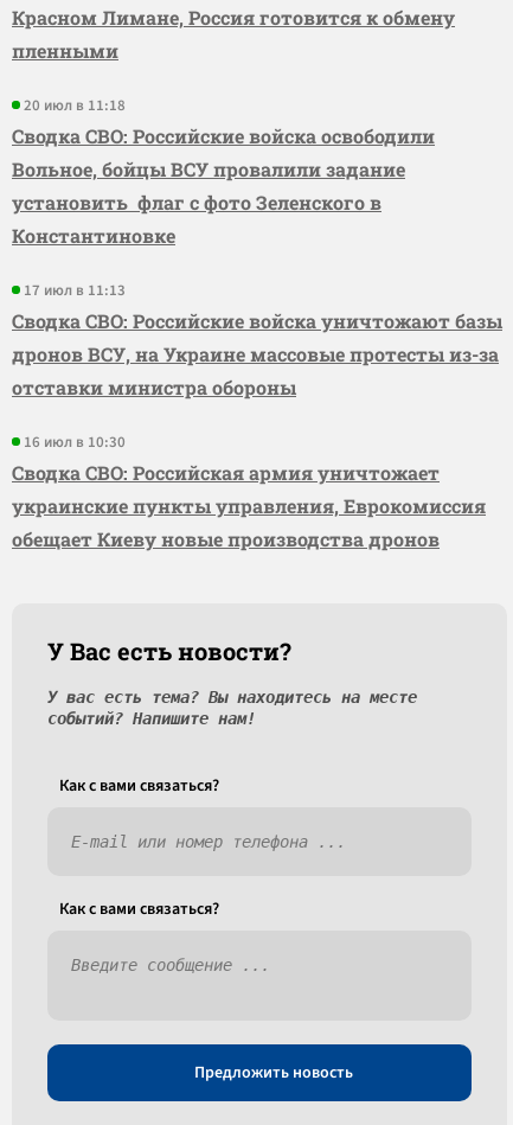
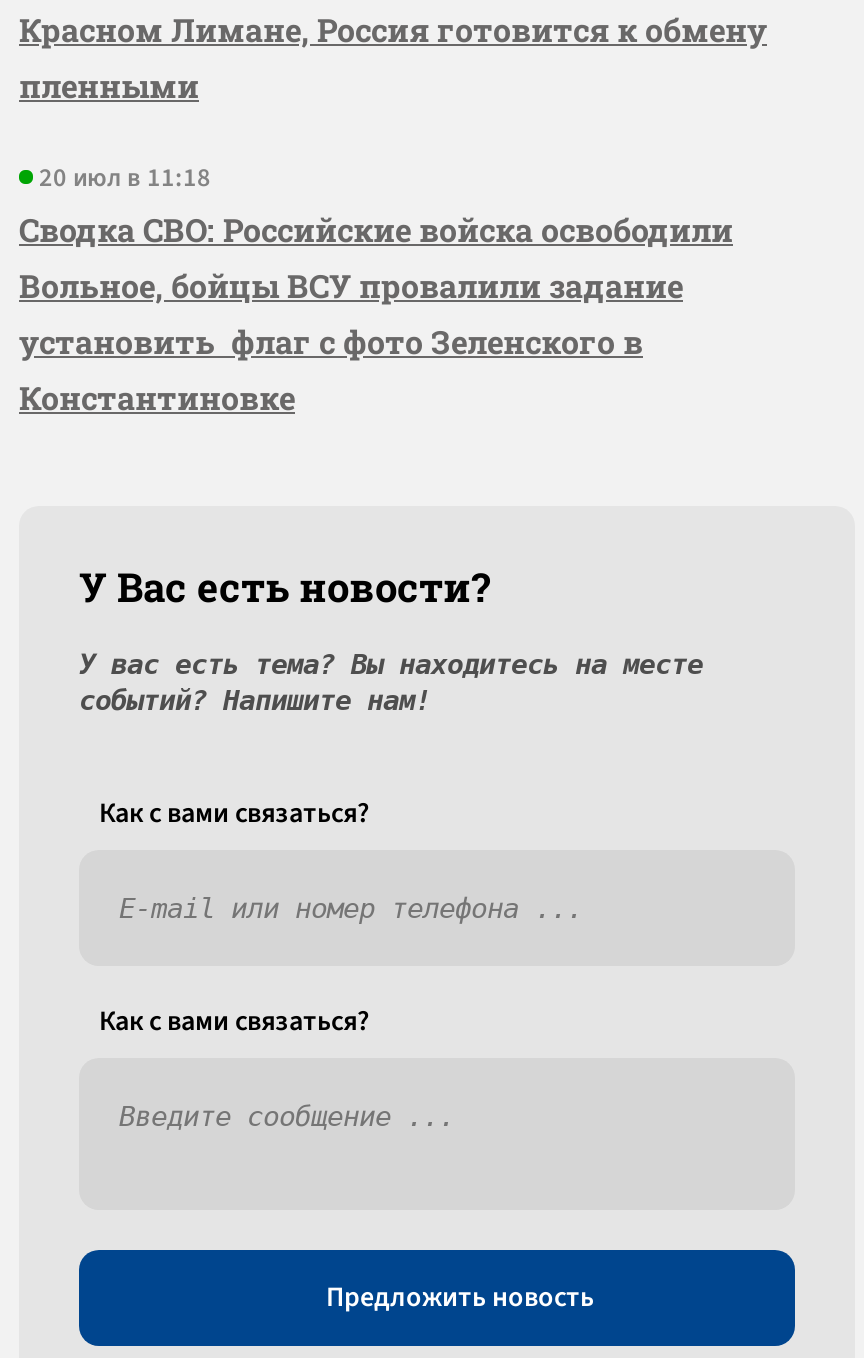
- 17 июл в 11:13
- Сводка СВО: Российские войска уничтожают базы
- дронов ВСУ, на Украине массовые протесты из-за
- отставки министра обороны
- 16 июл в 10:30
- Сводка СВО: Российская армия уничтожает
- украинские пункты управления, Еврокомиссия
- обещает Киеву новые производства дронов
